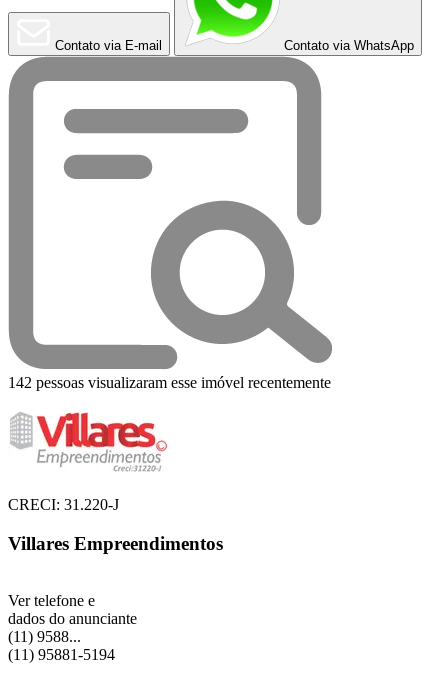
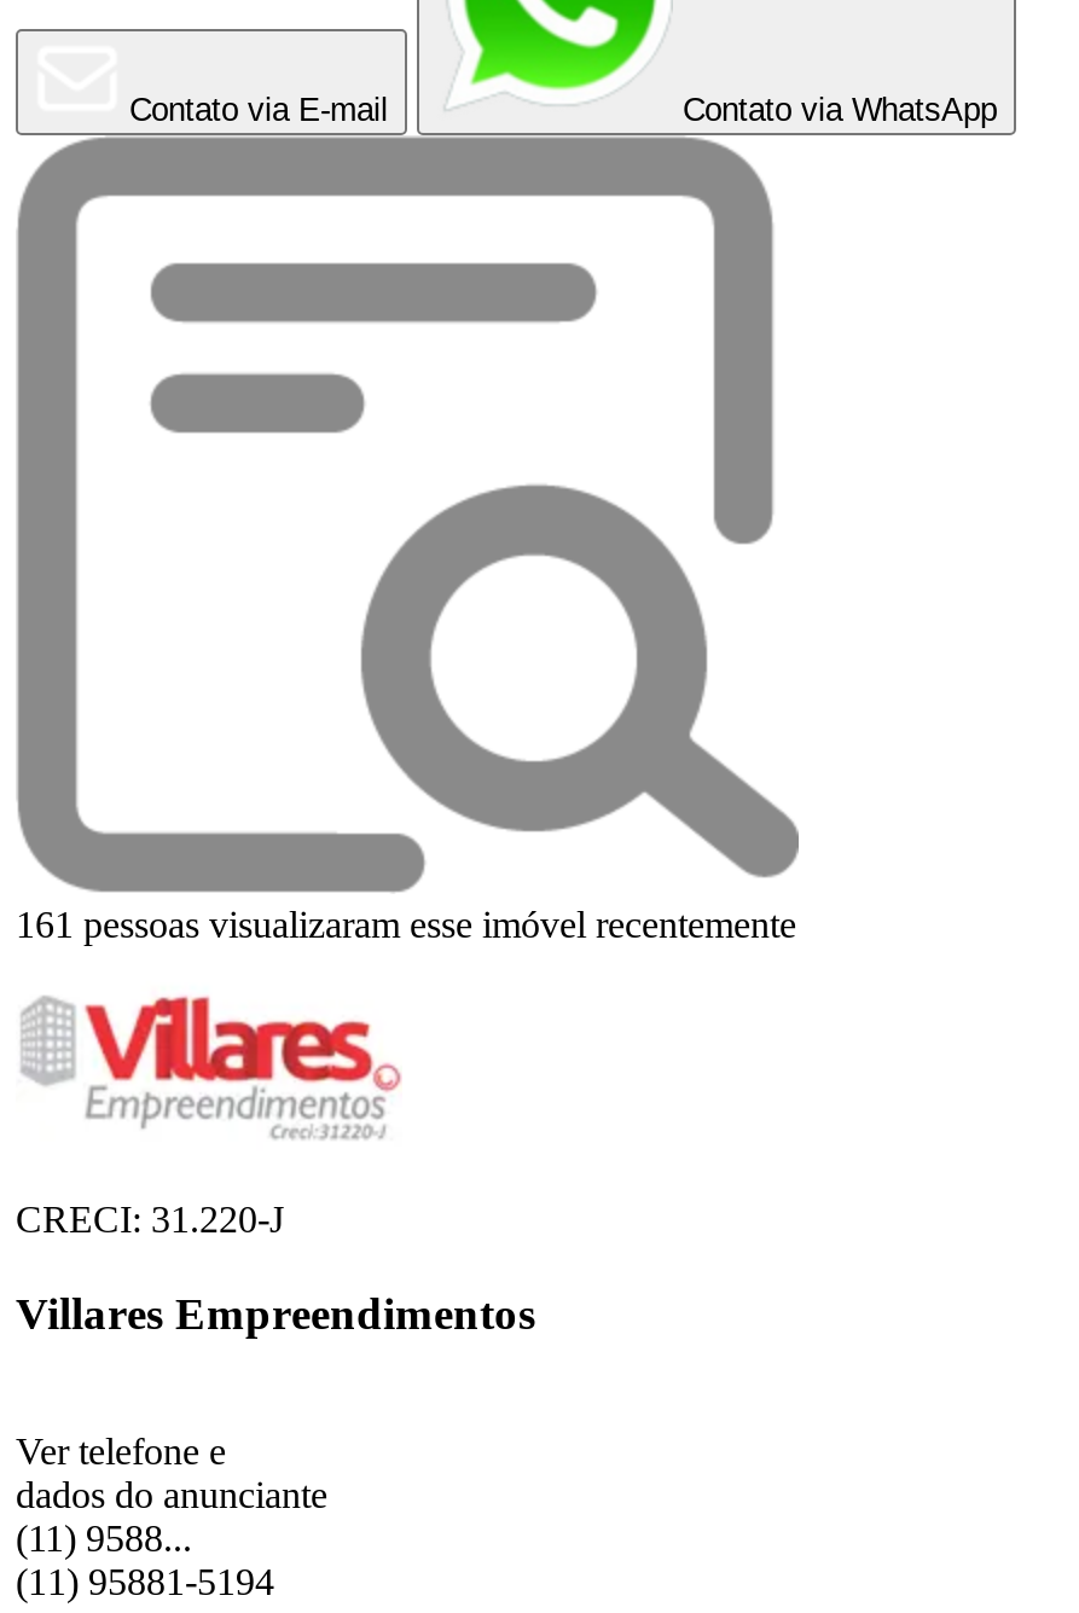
- 142 pessoas visualizaram esse imóvel recentemente
+ 161 pessoas visualizaram esse imóvel recentemente
